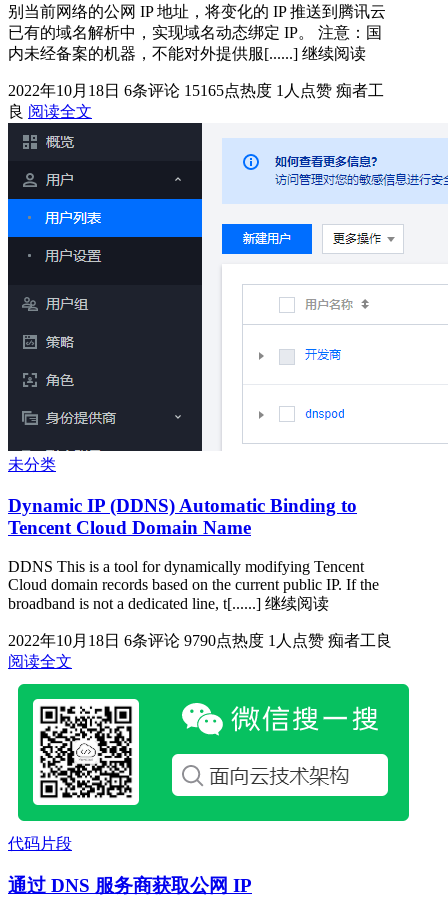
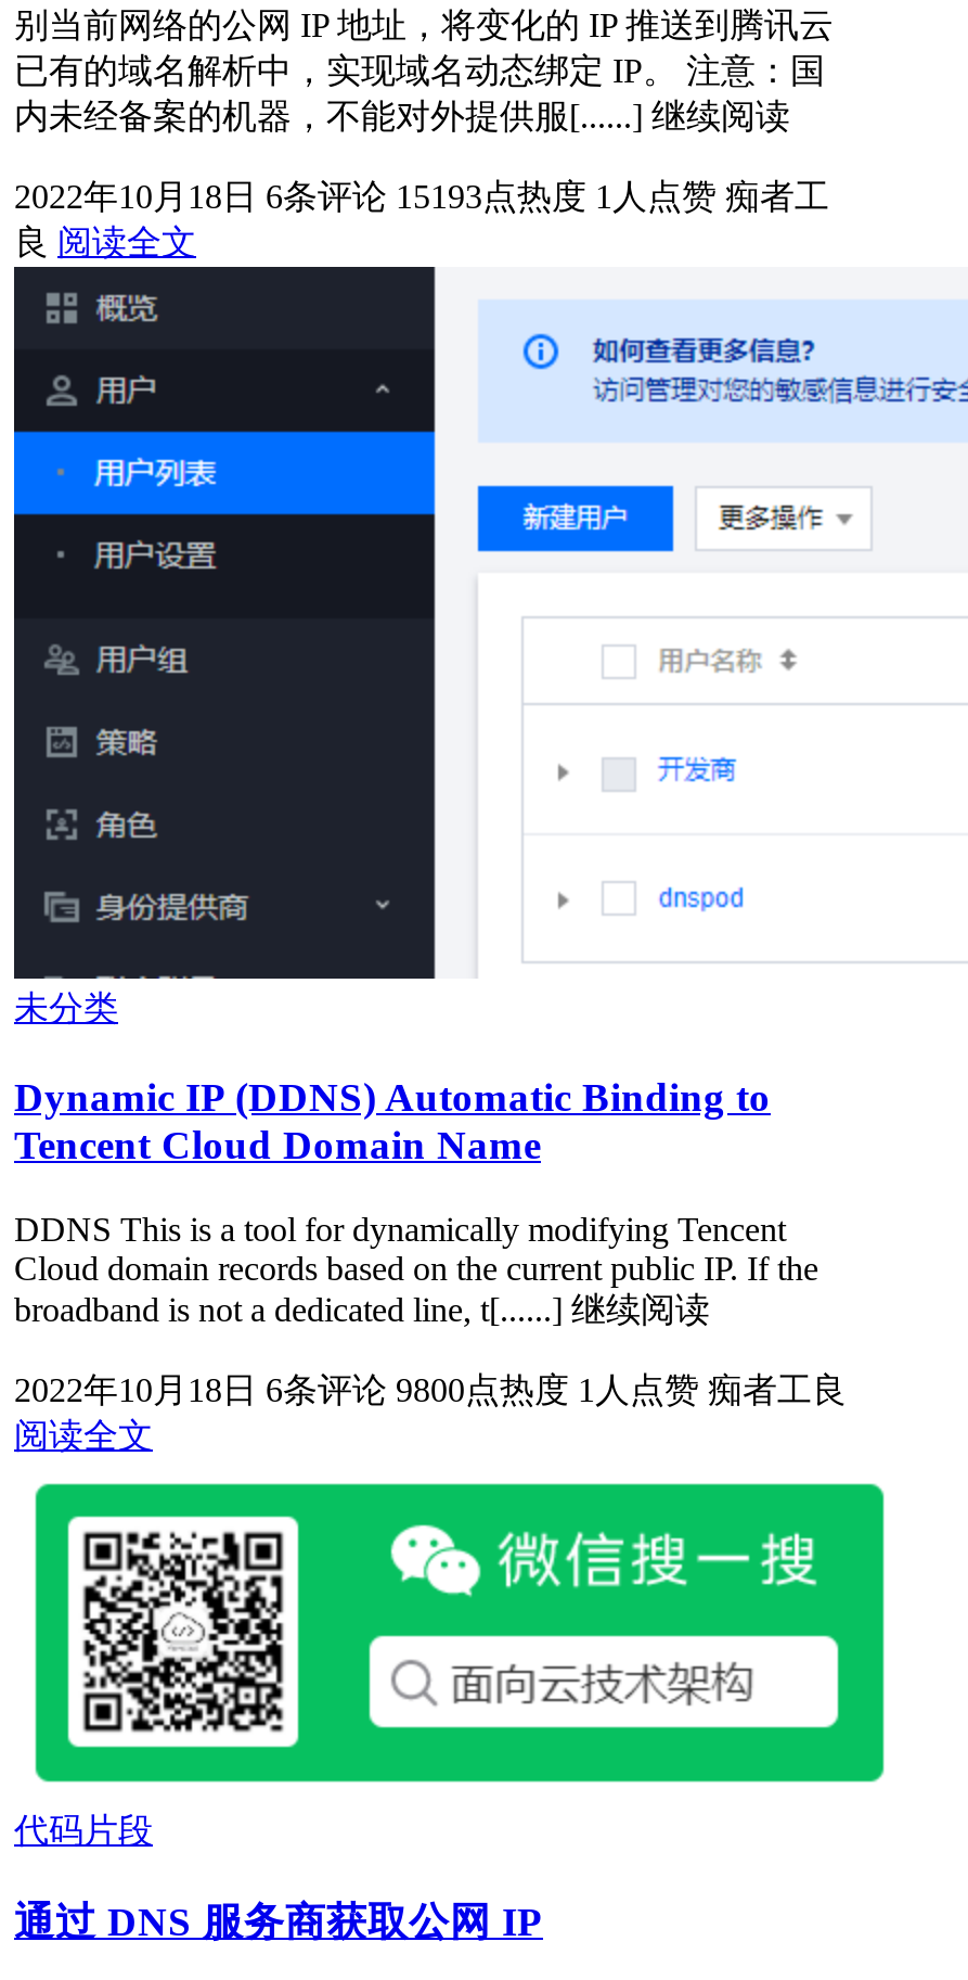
- 2022年10月18日 6条评论 15165点热度 1人点赞 痴者工
+ 2022年10月18日 6条评论 15193点热度 1人点赞 痴者工

- 2022年10月18日 6条评论 9790点热度 1人点赞 痴者工良
+ 2022年10月18日 6条评论 9800点热度 1人点赞 痴者工良
